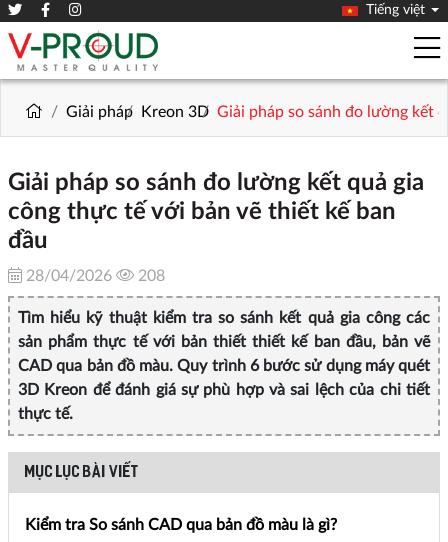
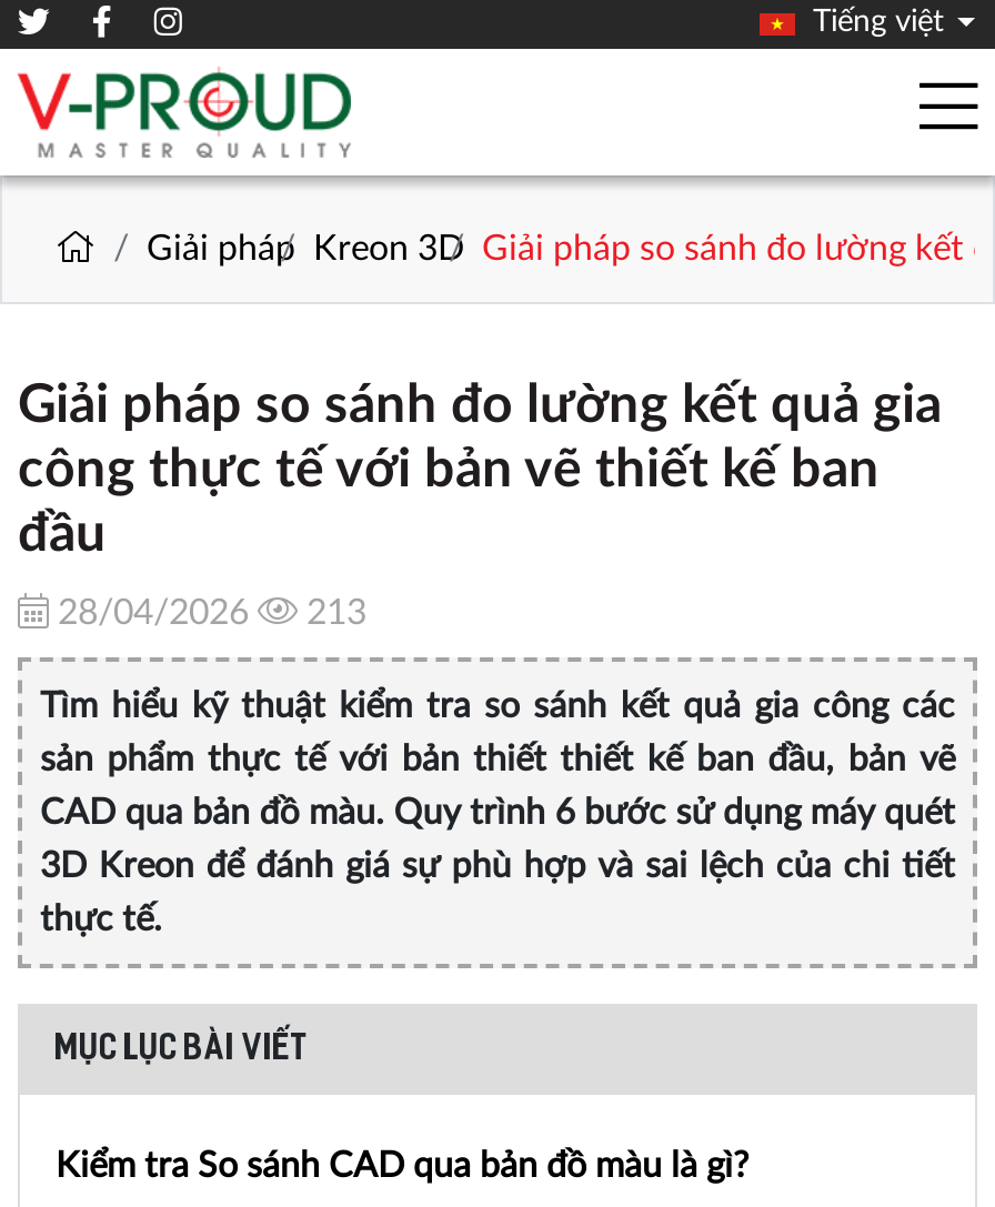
- 28/04/2026 208
+ 28/04/2026 213
